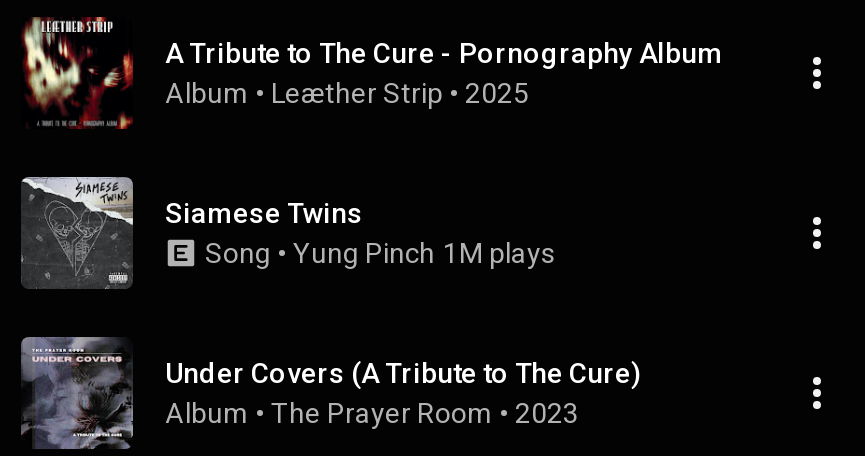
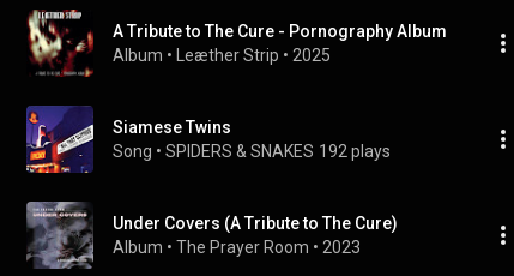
- [image]
- Song • Yung Pinch 1M plays
+ [image]
+ Song • SPIDERS & SNAKES 192 plays
